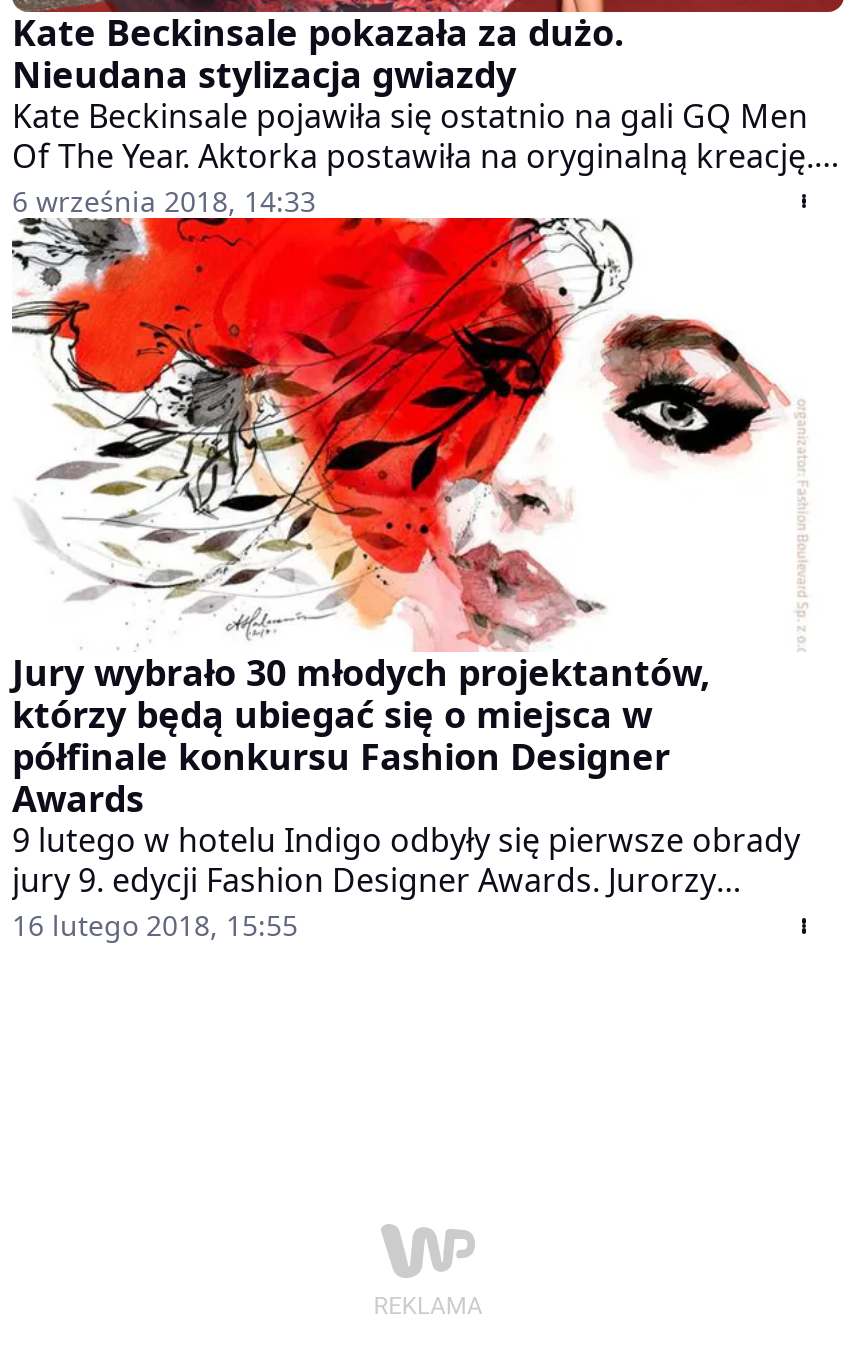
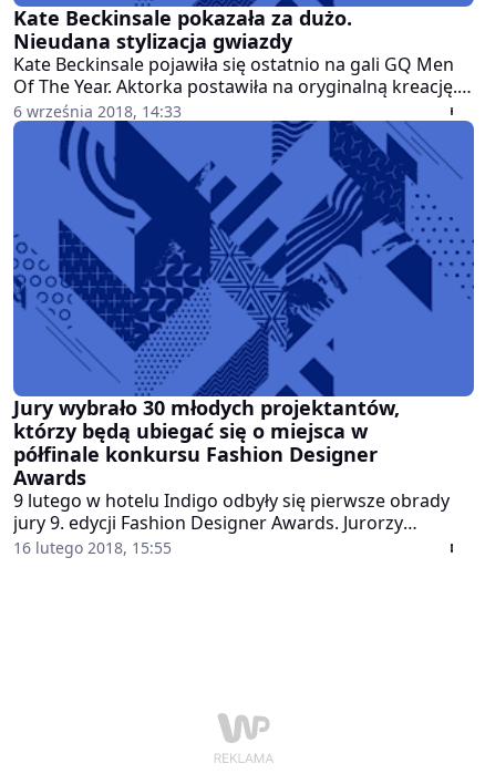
- [image]
+ [image]
